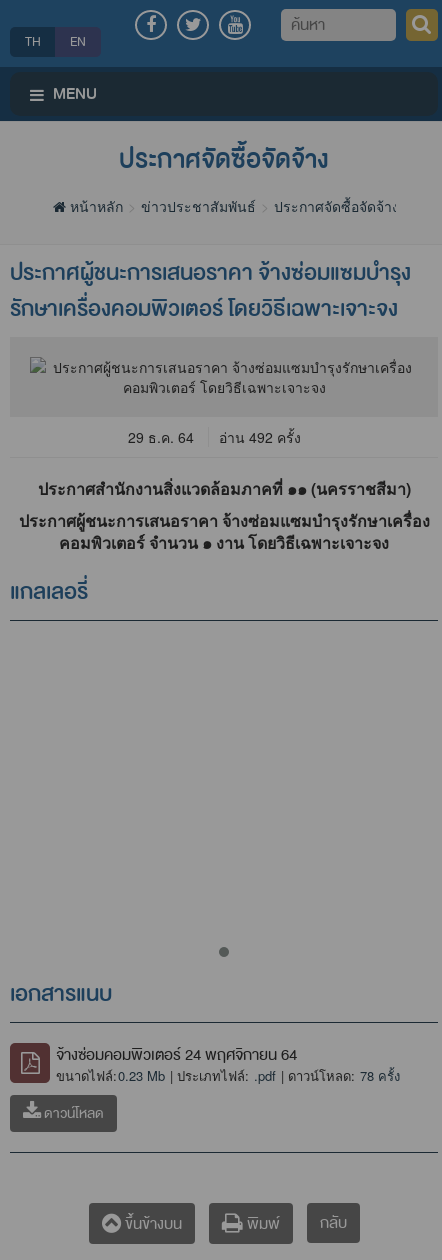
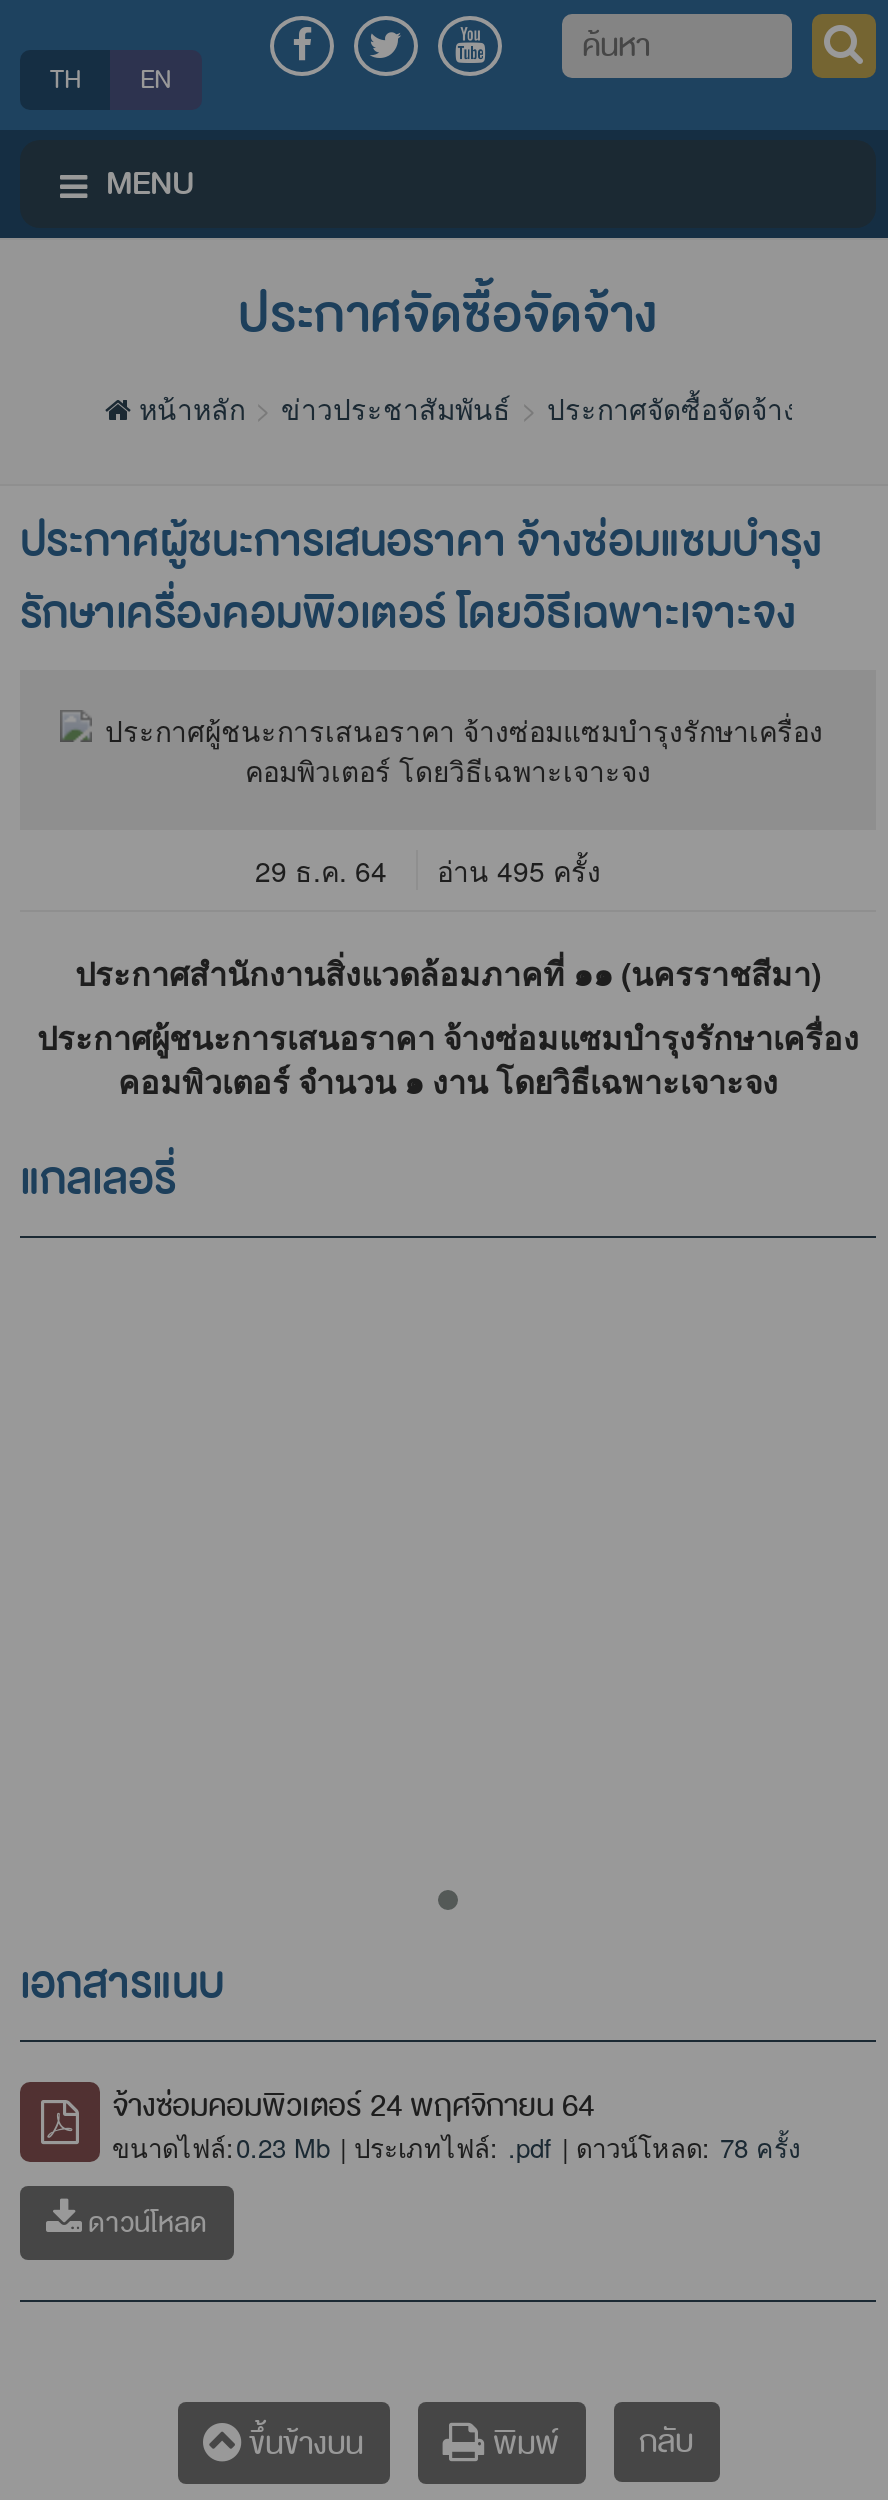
- อ่าน 492 ครั้ง
+ อ่าน 495 ครั้ง
